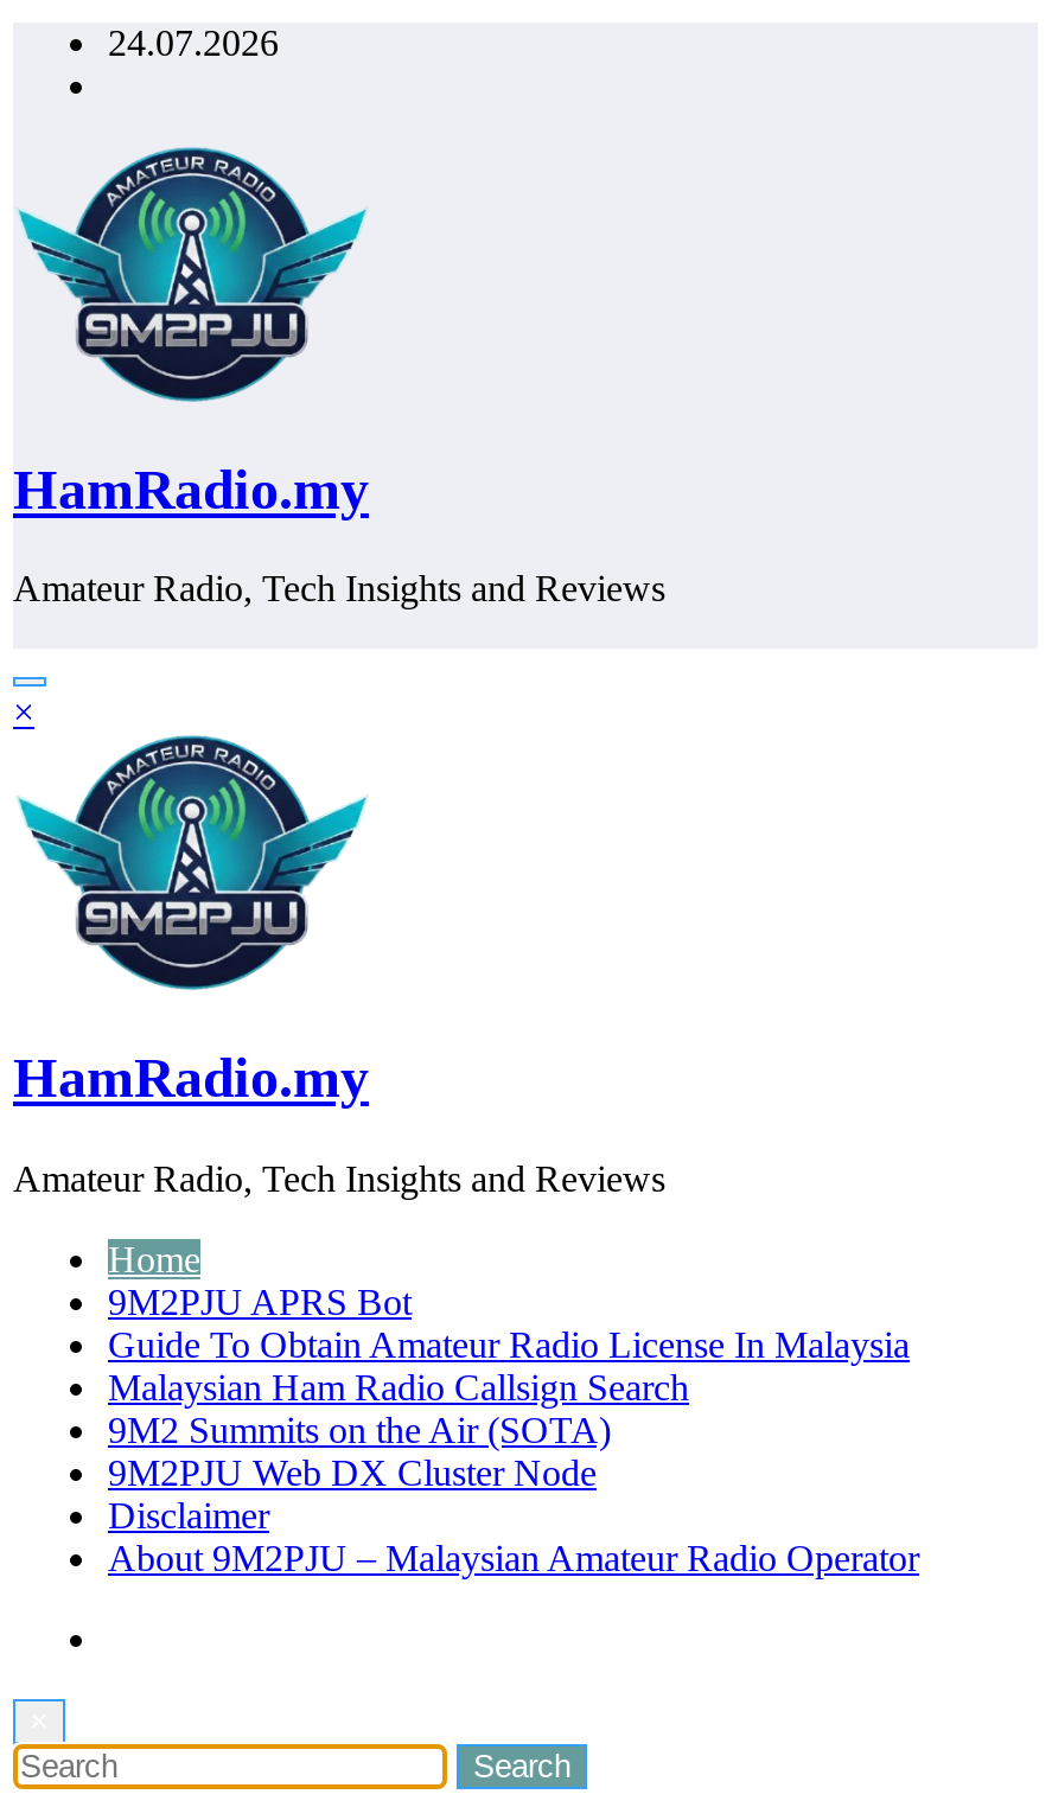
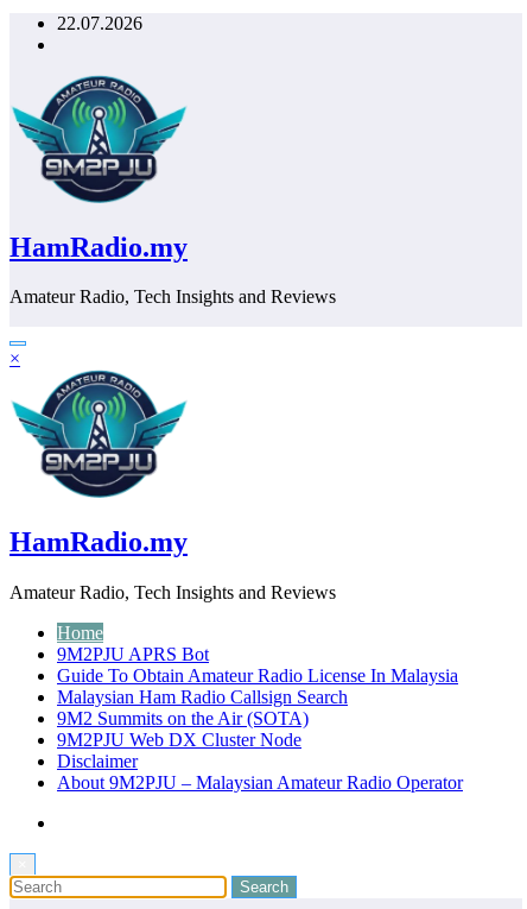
- 24.07.2026
+ 22.07.2026
